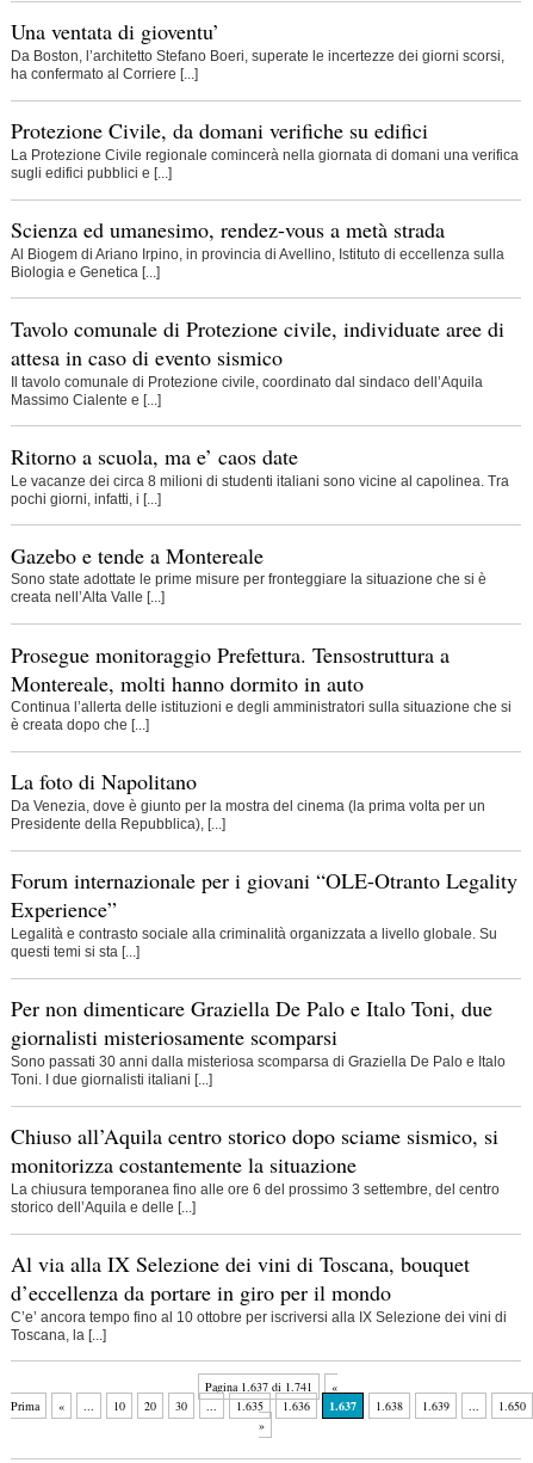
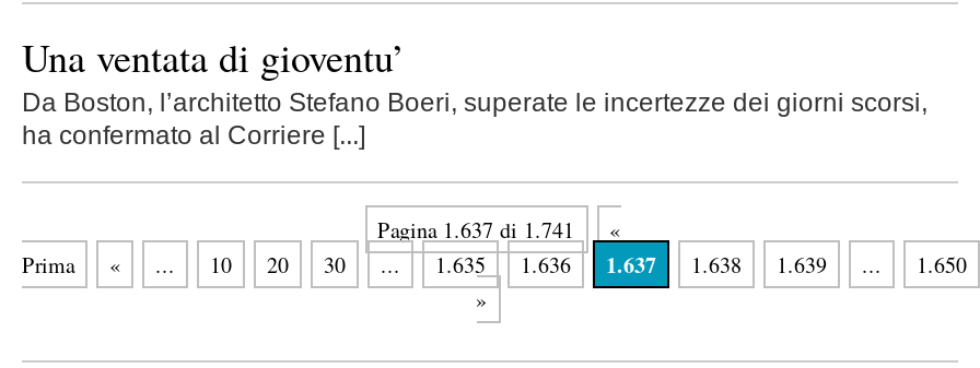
- Protezione Civile, da domani verifiche su edifici
- La Protezione Civile regionale comincerà nella giornata di domani una verifica
- sugli edifici pubblici e [...]
- Scienza ed umanesimo, rendez-vous a metà strada
- Al Biogem di Ariano Irpino, in provincia di Avellino, Istituto di eccellenza sulla
- Biologia e Genetica [...]
- Tavolo comunale di Protezione civile, individuate aree di
- attesa in caso di evento sismico
- Il tavolo comunale di Protezione civile, coordinato dal sindaco dell’Aquila
- Massimo Cialente e [...]
- Ritorno a scuola, ma e’ caos date
- Le vacanze dei circa 8 milioni di studenti italiani sono vicine al capolinea. Tra
- pochi giorni, infatti, i [...]
- Gazebo e tende a Montereale
- Sono state adottate le prime misure per fronteggiare la situazione che si è
- creata nell’Alta Valle [...]
- Prosegue monitoraggio Prefettura. Tensostruttura a
- Montereale, molti hanno dormito in auto
- Continua l’allerta delle istituzioni e degli amministratori sulla situazione che si
- è creata dopo che [...]
- La foto di Napolitano
- Da Venezia, dove è giunto per la mostra del cinema (la prima volta per un
- Presidente della Repubblica), [...]
- Forum internazionale per i giovani “OLE-Otranto Legality
- Experience”
- Legalità e contrasto sociale alla criminalità organizzata a livello globale. Su
- questi temi si sta [...]
- Per non dimenticare Graziella De Palo e Italo Toni, due
- giornalisti misteriosamente scomparsi
- Sono passati 30 anni dalla misteriosa scomparsa di Graziella De Palo e Italo
- Toni. I due giornalisti italiani [...]
- Chiuso all’Aquila centro storico dopo sciame sismico, si
- monitorizza costantemente la situazione
- La chiusura temporanea fino alle ore 6 del prossimo 3 settembre, del centro
- storico dell’Aquila e delle [...]
- Al via alla IX Selezione dei vini di Toscana, bouquet
- d’eccellenza da portare in giro per il mondo
- C’e’ ancora tempo fino al 10 ottobre per iscriversi alla IX Selezione dei vini di
- Toscana, la [...]
